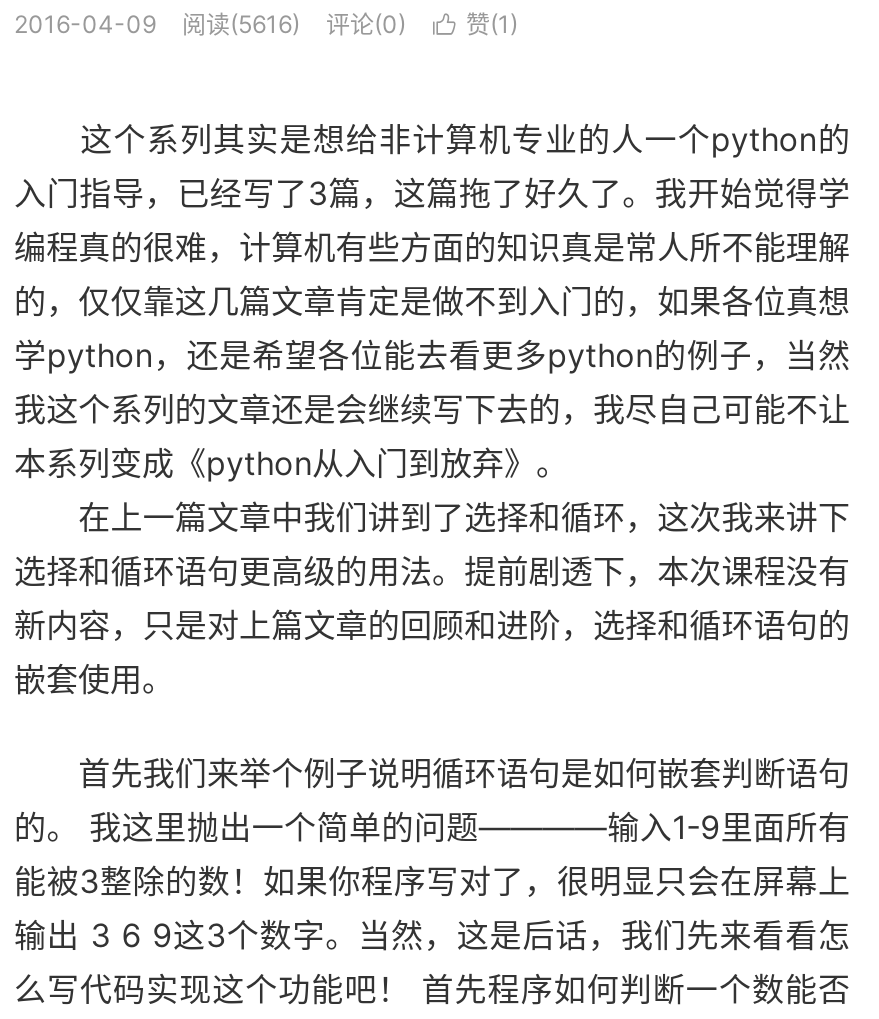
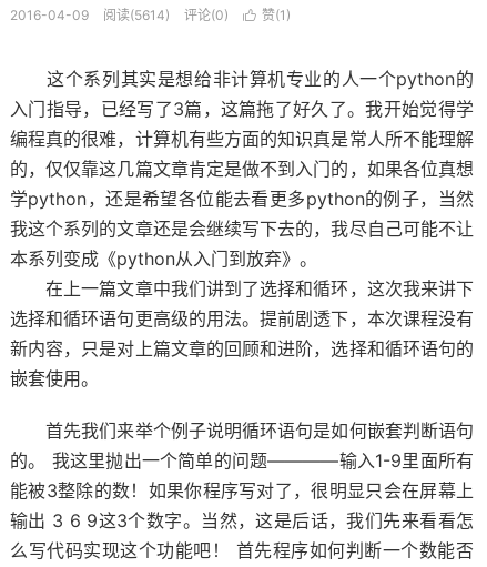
- 阅读(5616)
+ 阅读(5614)
